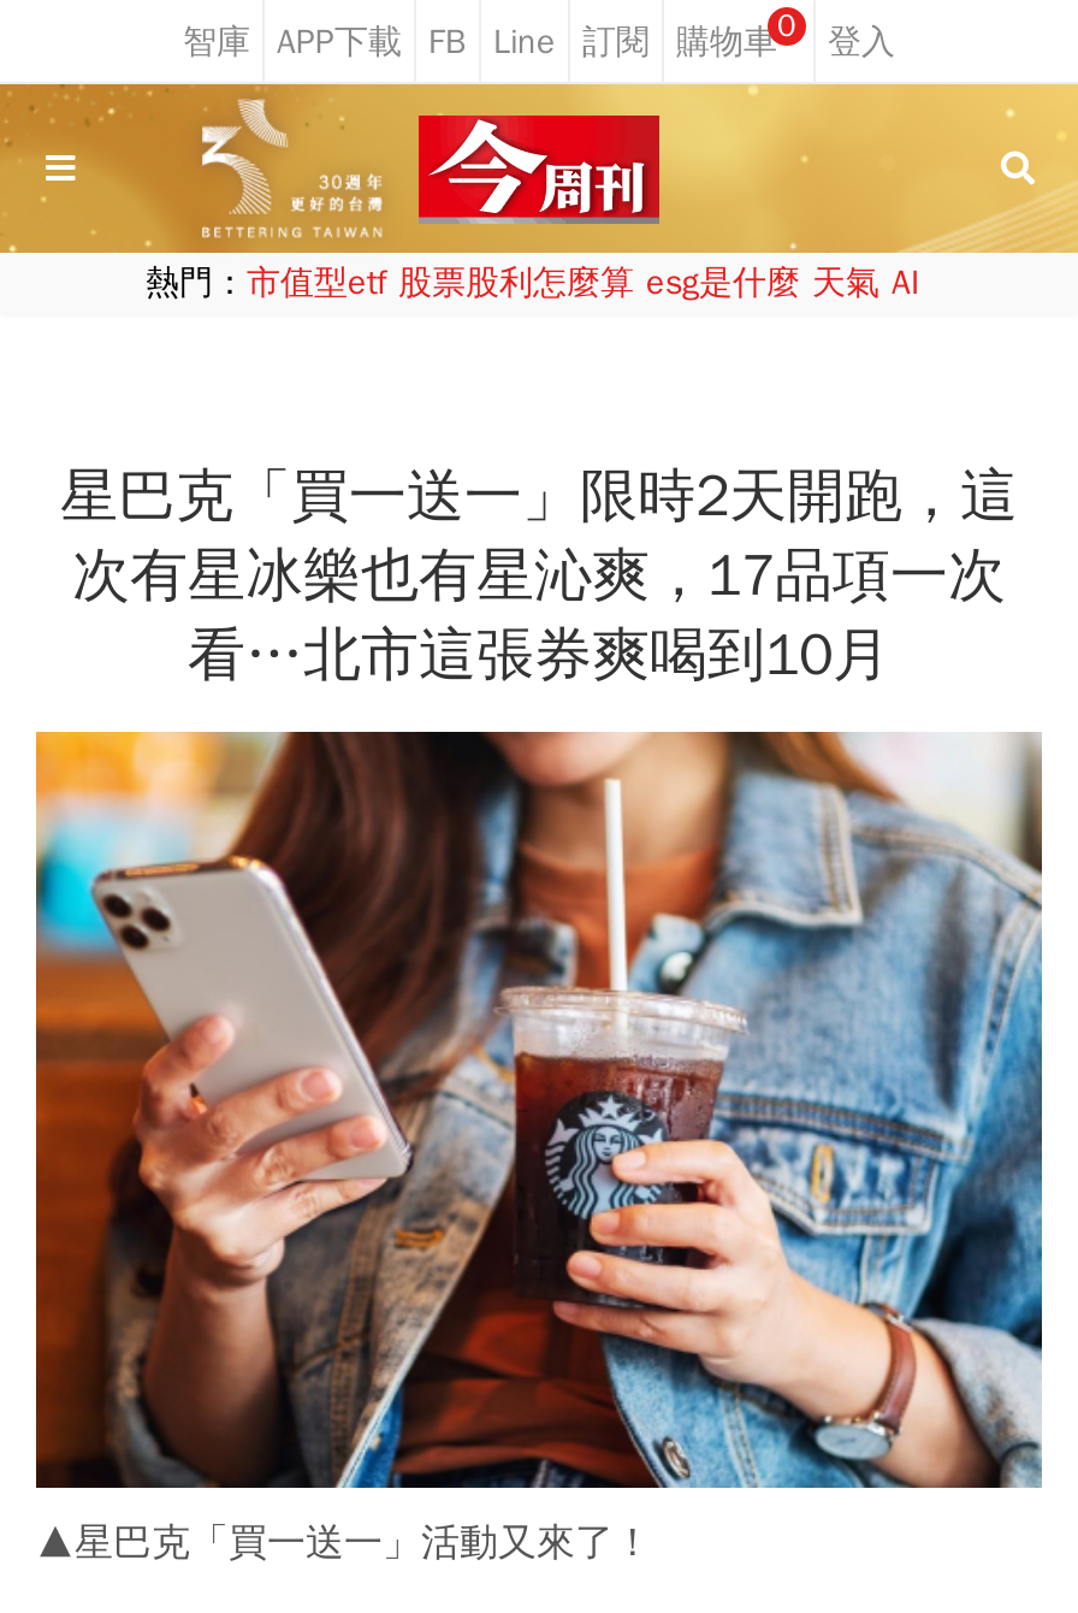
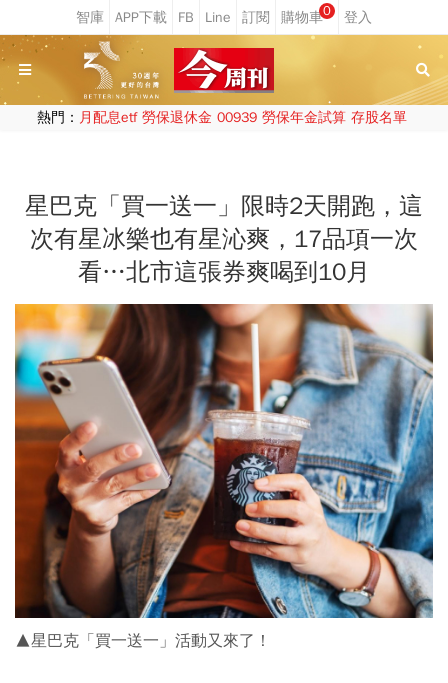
- 熱門：市值型etf 股票股利怎麼算 esg是什麼 天氣 AI
+ 熱門：月配息etf 勞保退休金 00939 勞保年金試算 存股名單
